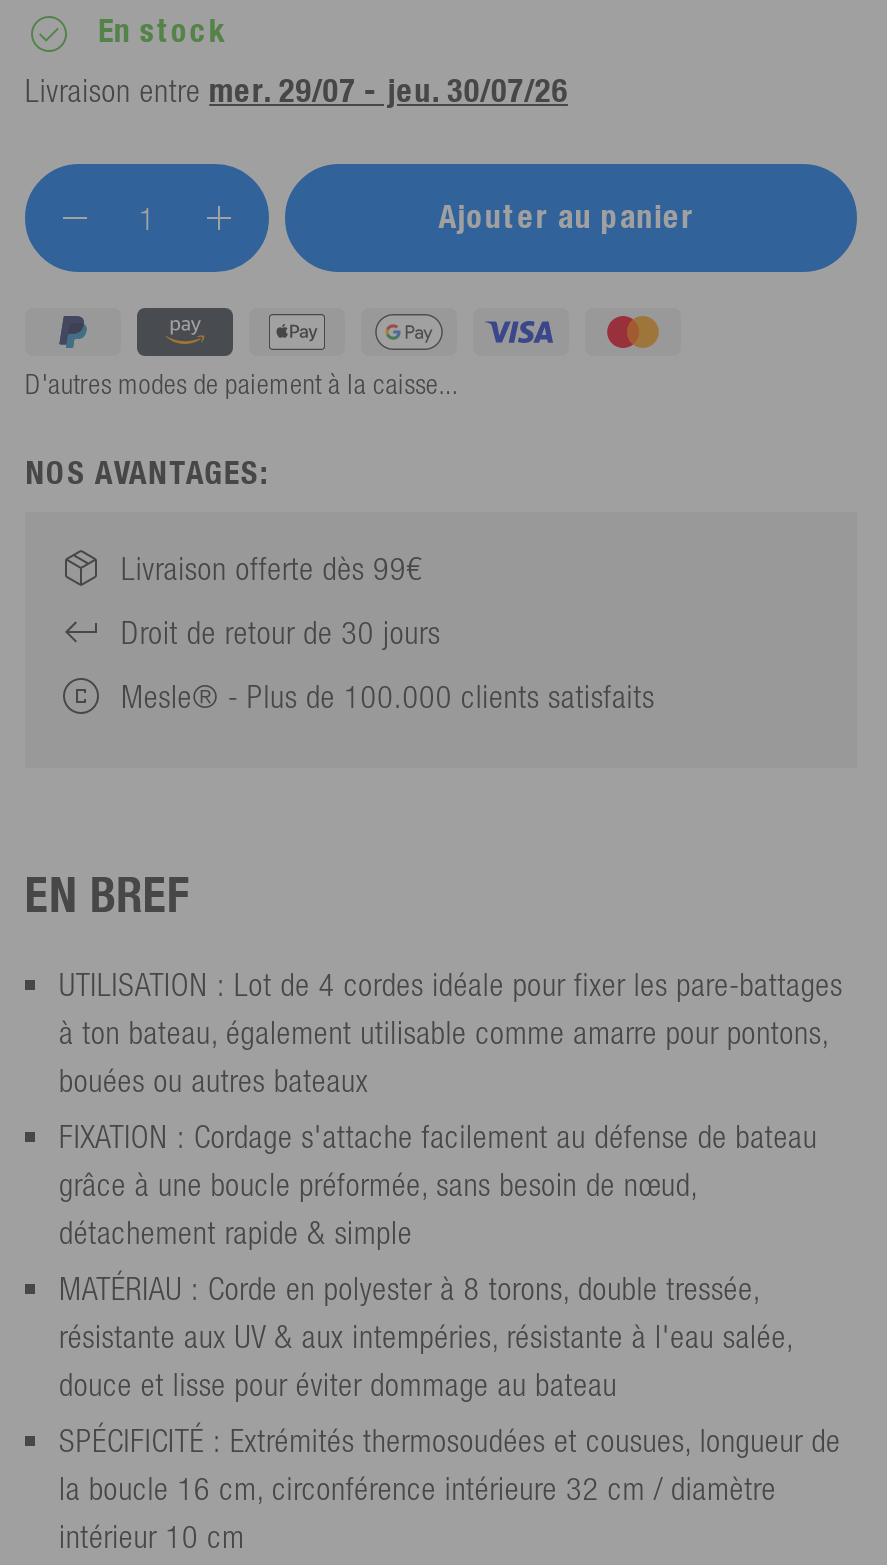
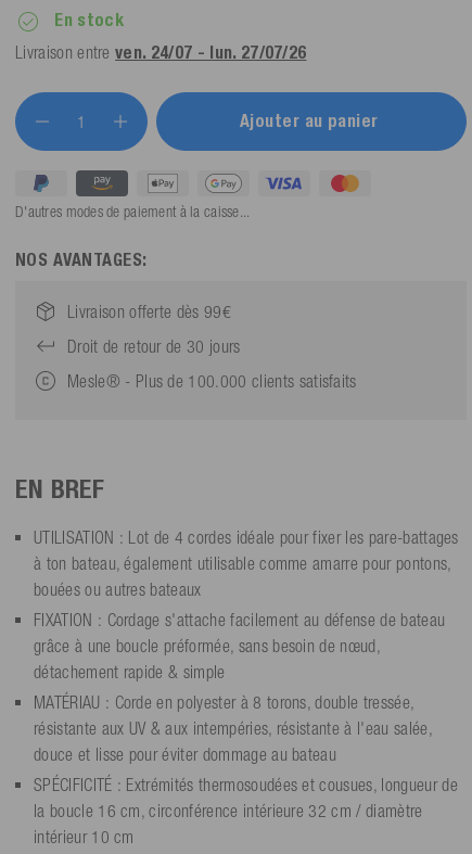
- Livraison entre mer. 29/07 - jeu. 30/07/26
+ Livraison entre ven. 24/07 - lun. 27/07/26
